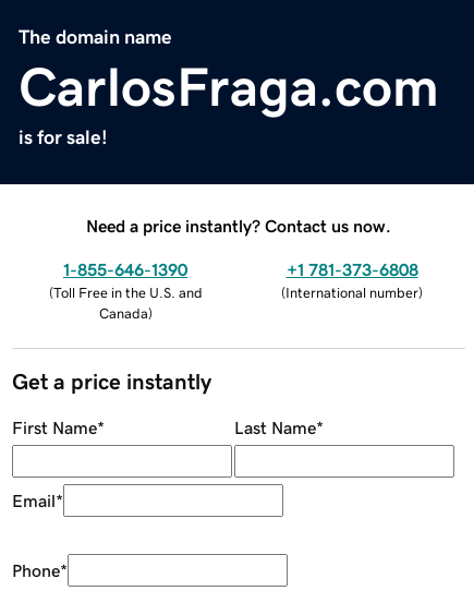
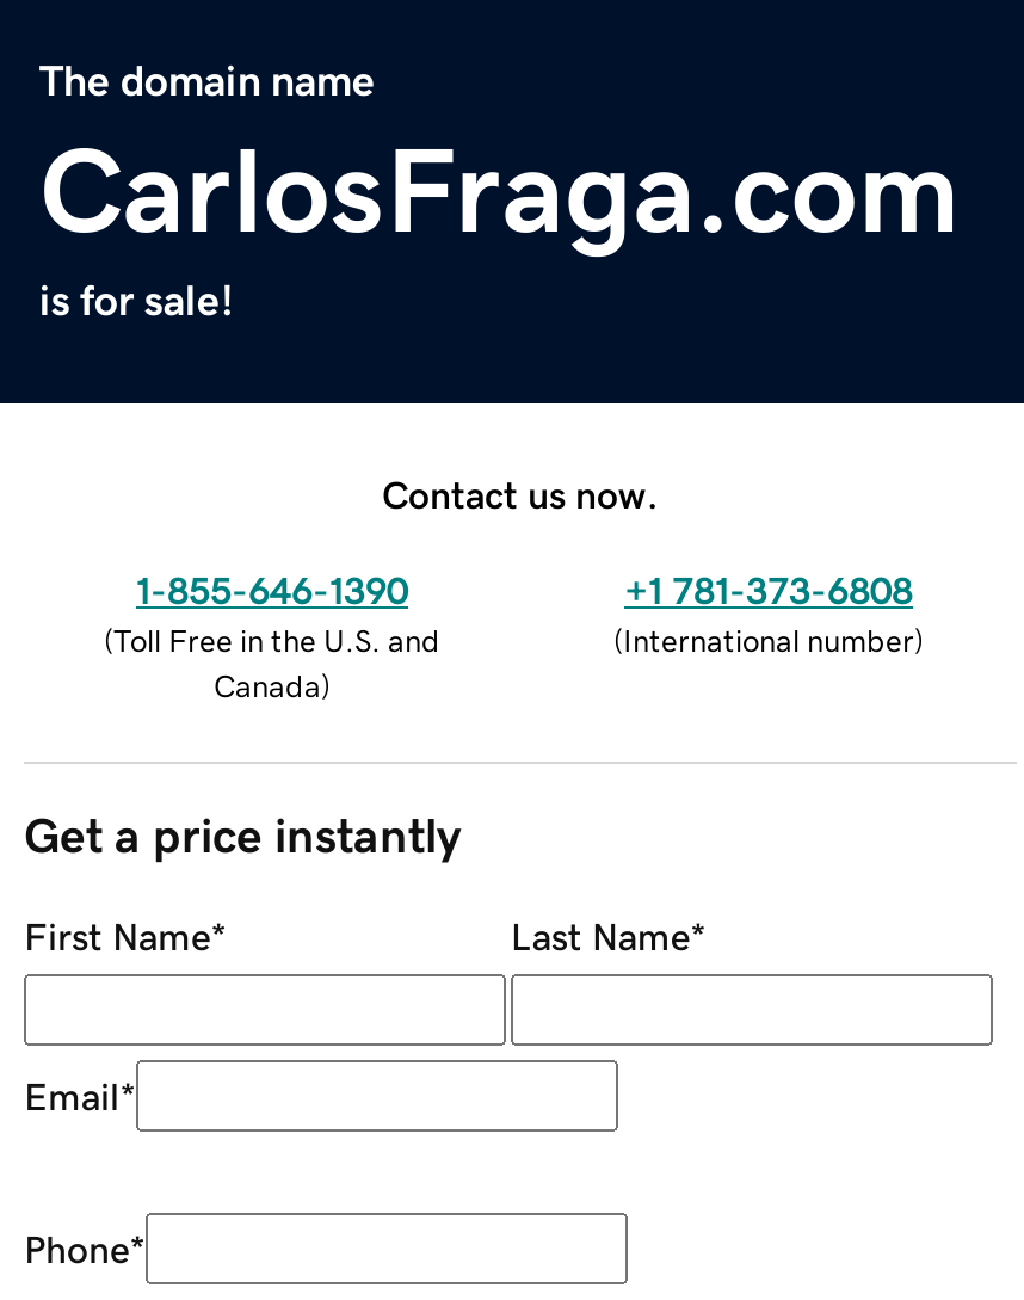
- Need a price instantly? Contact us now.
+ Contact us now.
